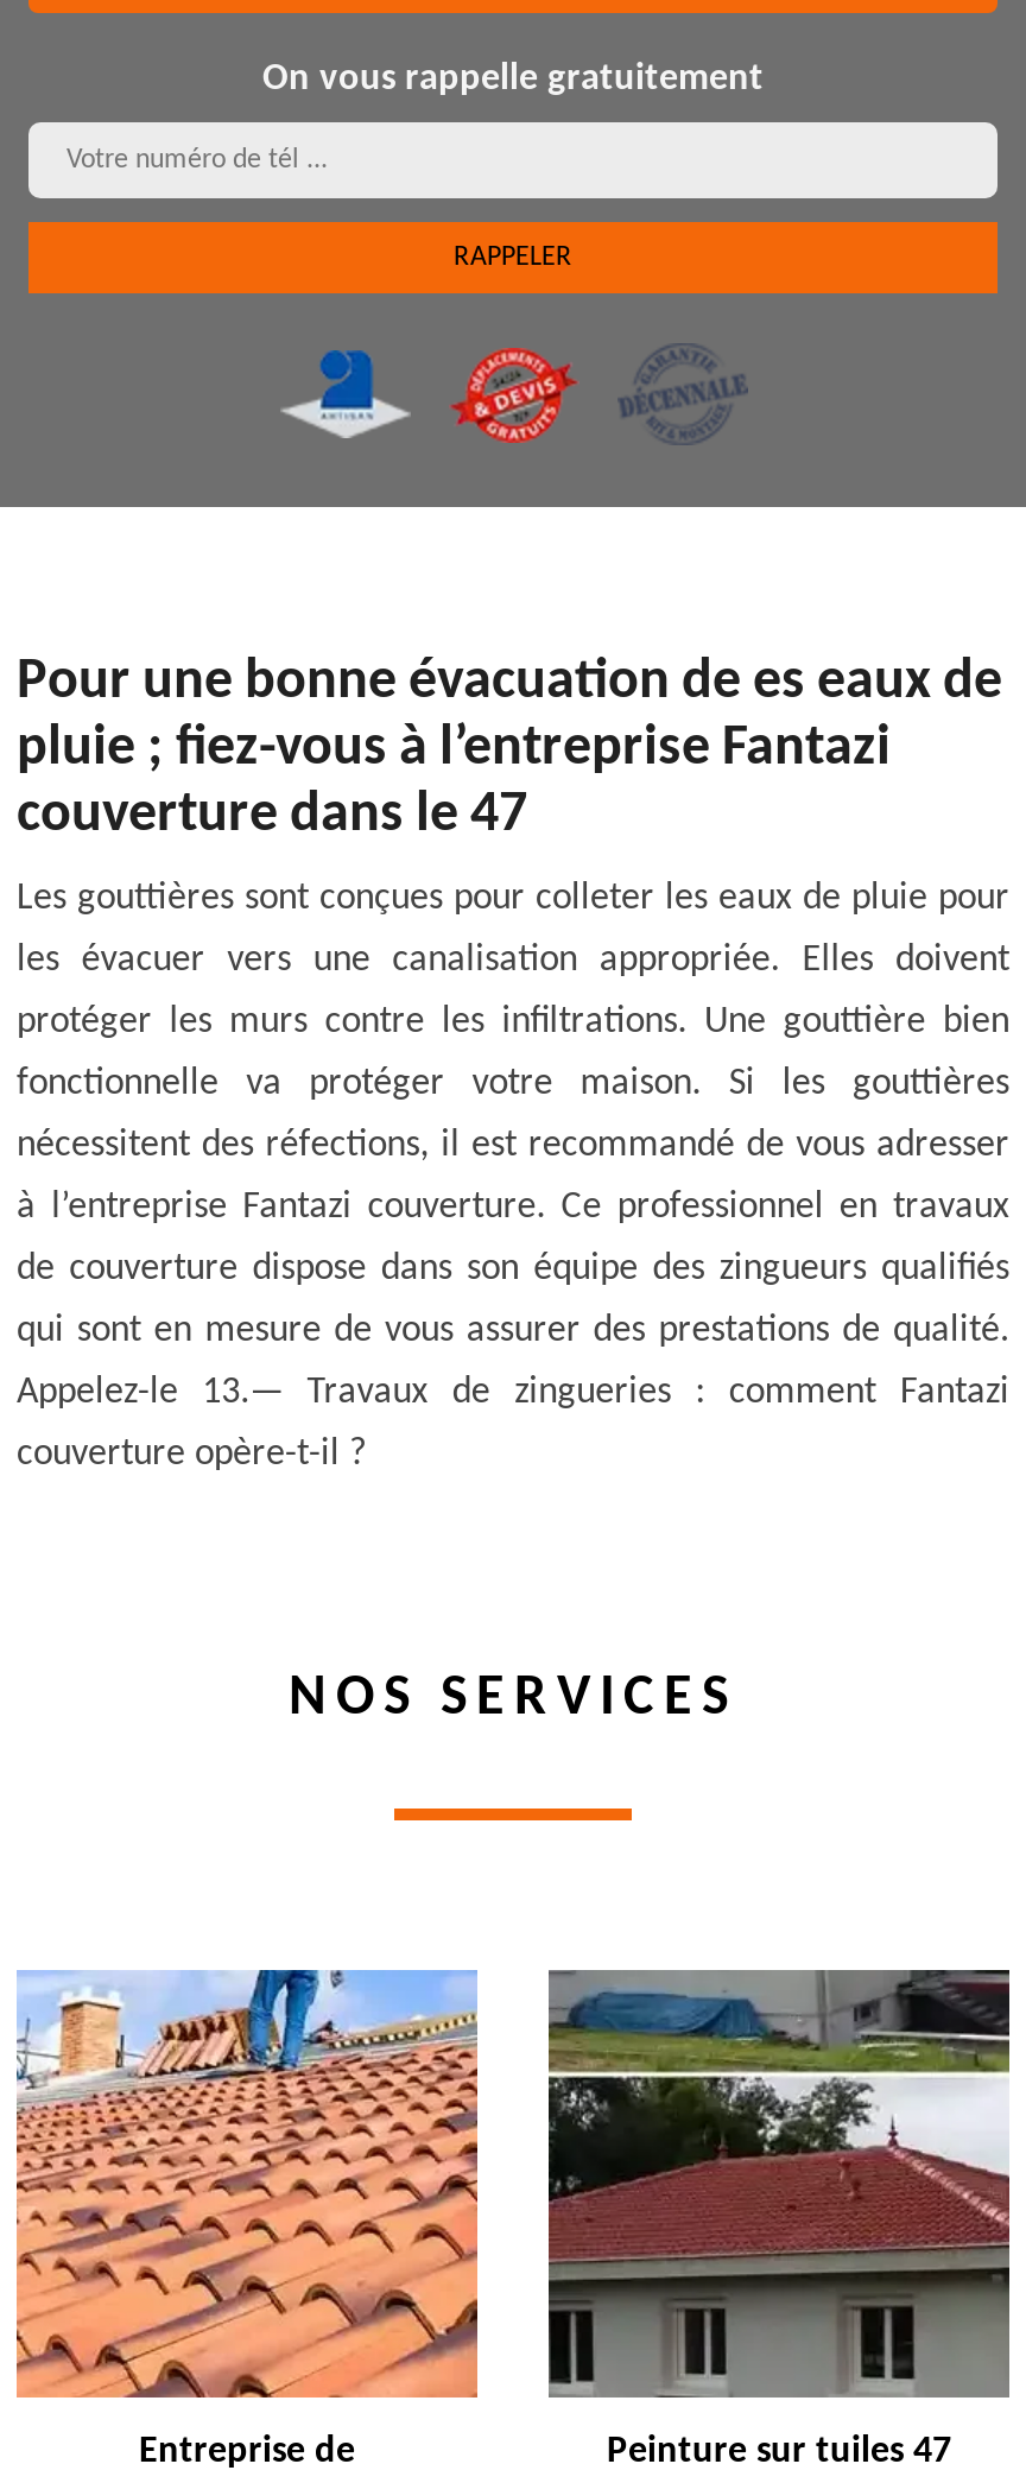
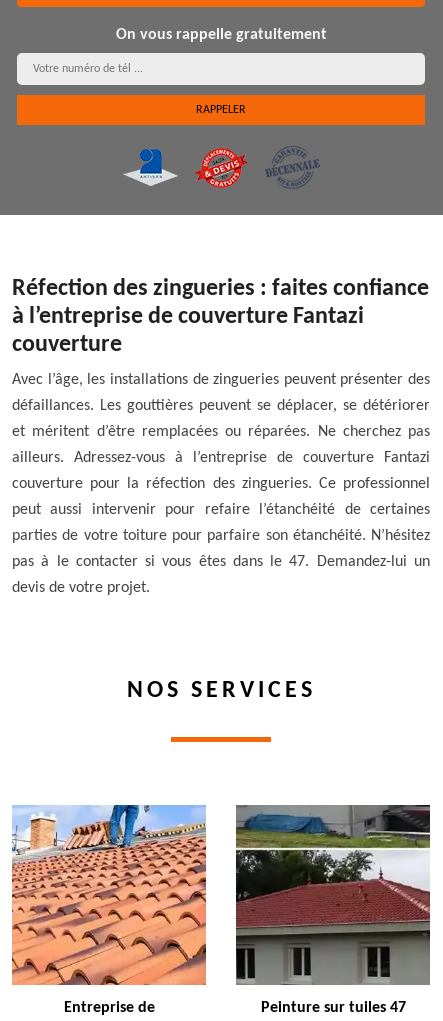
- Pour une bonne évacuation de es eaux de
- pluie ; fiez-vous à l’entreprise Fantazi
- couverture dans le 47
- Les gouttières sont conçues pour colleter les eaux de pluie pour
- les évacuer vers une canalisation appropriée. Elles doivent
- protéger les murs contre les infiltrations. Une gouttière bien
- fonctionnelle va protéger votre maison. Si les gouttières
- nécessitent des réfections, il est recommandé de vous adresser
- à l’entreprise Fantazi couverture. Ce professionnel en travaux
- de couverture dispose dans son équipe des zingueurs qualifiés
- qui sont en mesure de vous assurer des prestations de qualité.
- Appelez-le 13.— Travaux de zingueries : comment Fantazi
- couverture opère-t-il ?
+ Réfection des zingueries : faites confiance
+ à l’entreprise de couverture Fantazi
+ couverture
+ Avec l’âge, les installations de zingueries peuvent présenter des
+ défaillances. Les gouttières peuvent se déplacer, se détériorer
+ et méritent d’être remplacées ou réparées. Ne cherchez pas
+ ailleurs. Adressez-vous à l’entreprise de couverture Fantazi
+ couverture pour la réfection des zingueries. Ce professionnel
+ peut aussi intervenir pour refaire l’étanchéité de certaines
+ parties de votre toiture pour parfaire son étanchéité. N’hésitez
+ pas à le contacter si vous êtes dans le 47. Demandez-lui un
+ devis de votre projet.
